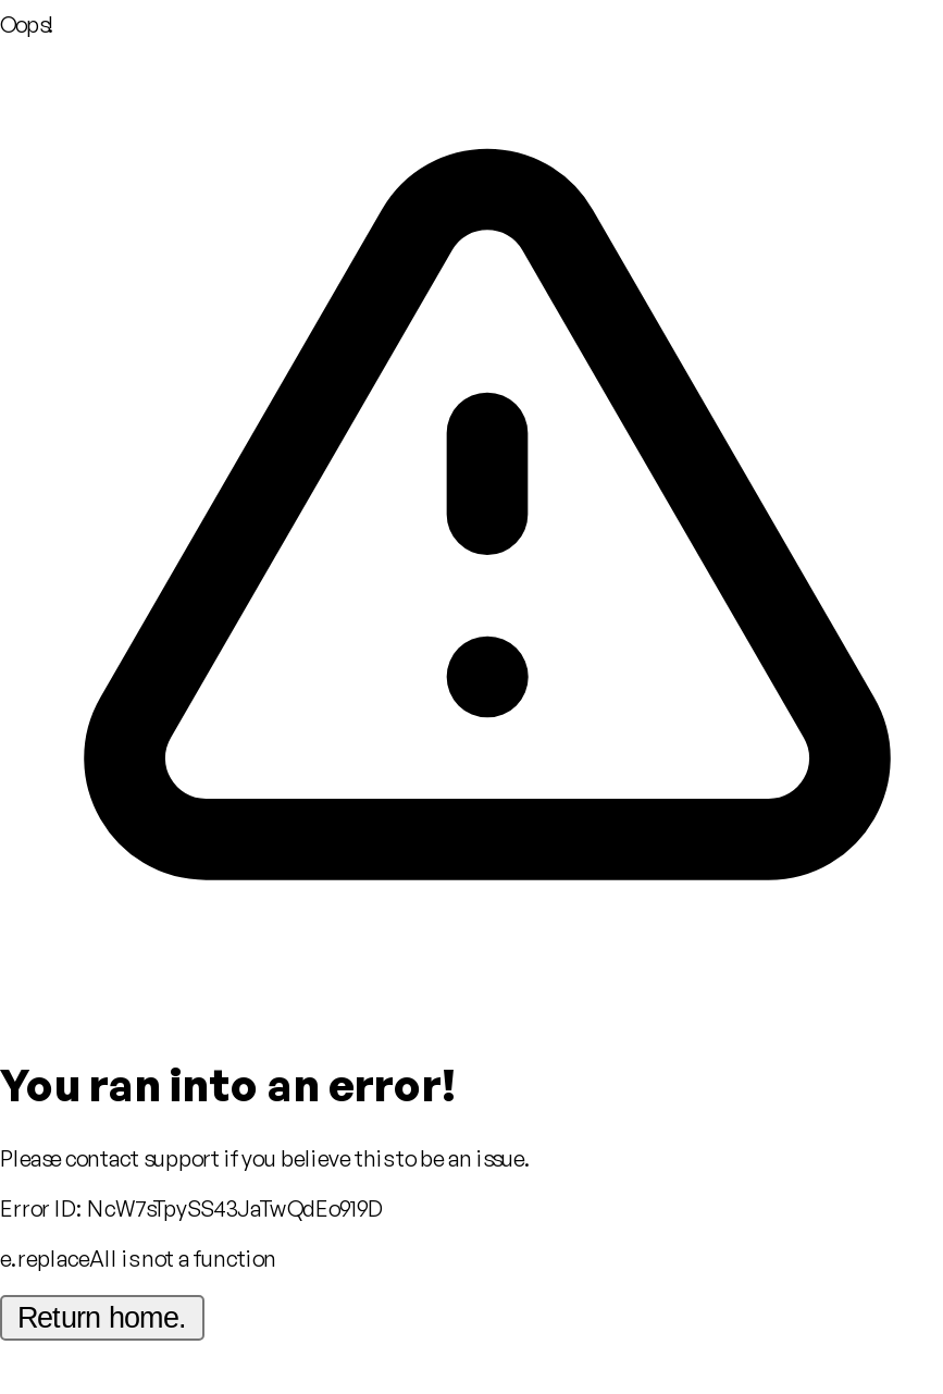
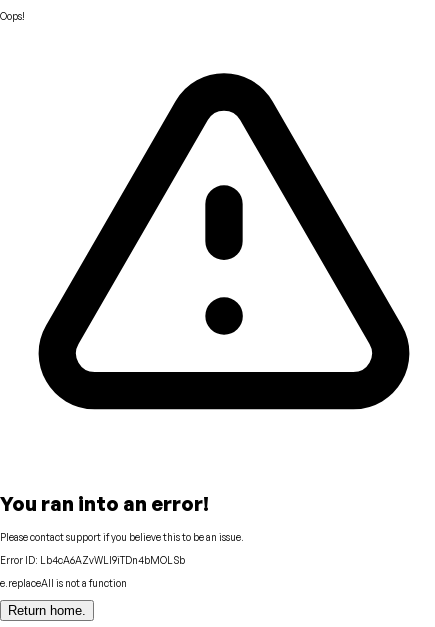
- Error ID: NcW7sTpySS43JaTwQdEo919D
+ Error ID: Lb4cA6AZvWLl9iTDn4bMOLSb
